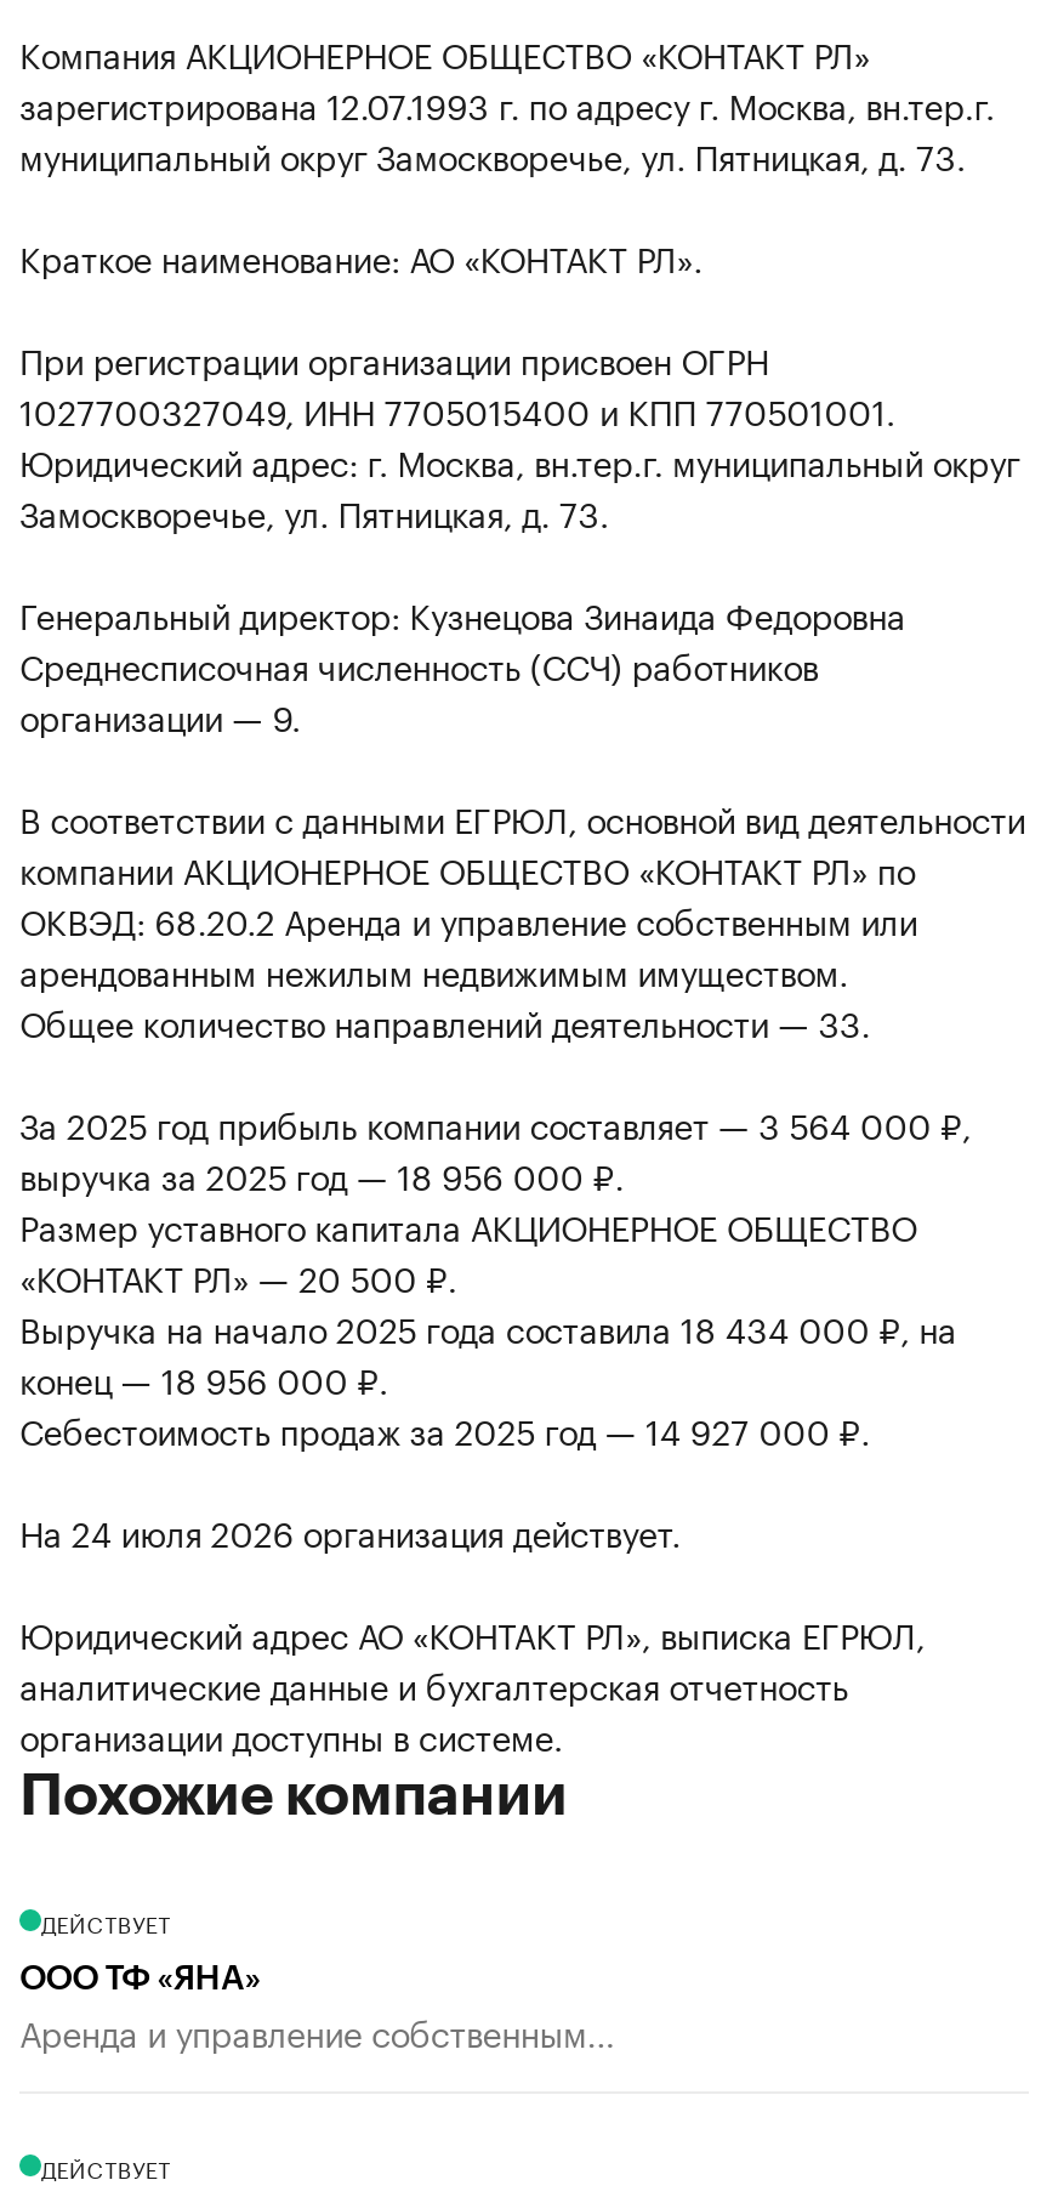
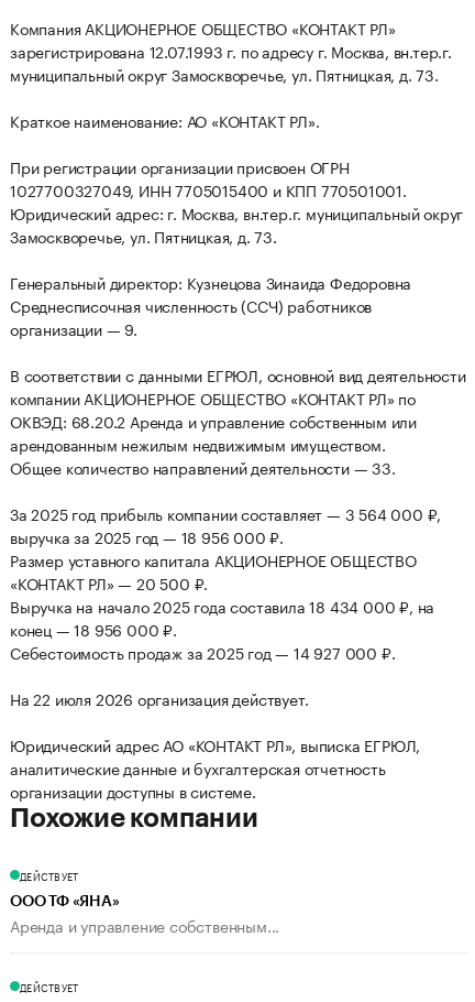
- На 24 июля 2026 организация действует.
+ На 22 июля 2026 организация действует.
